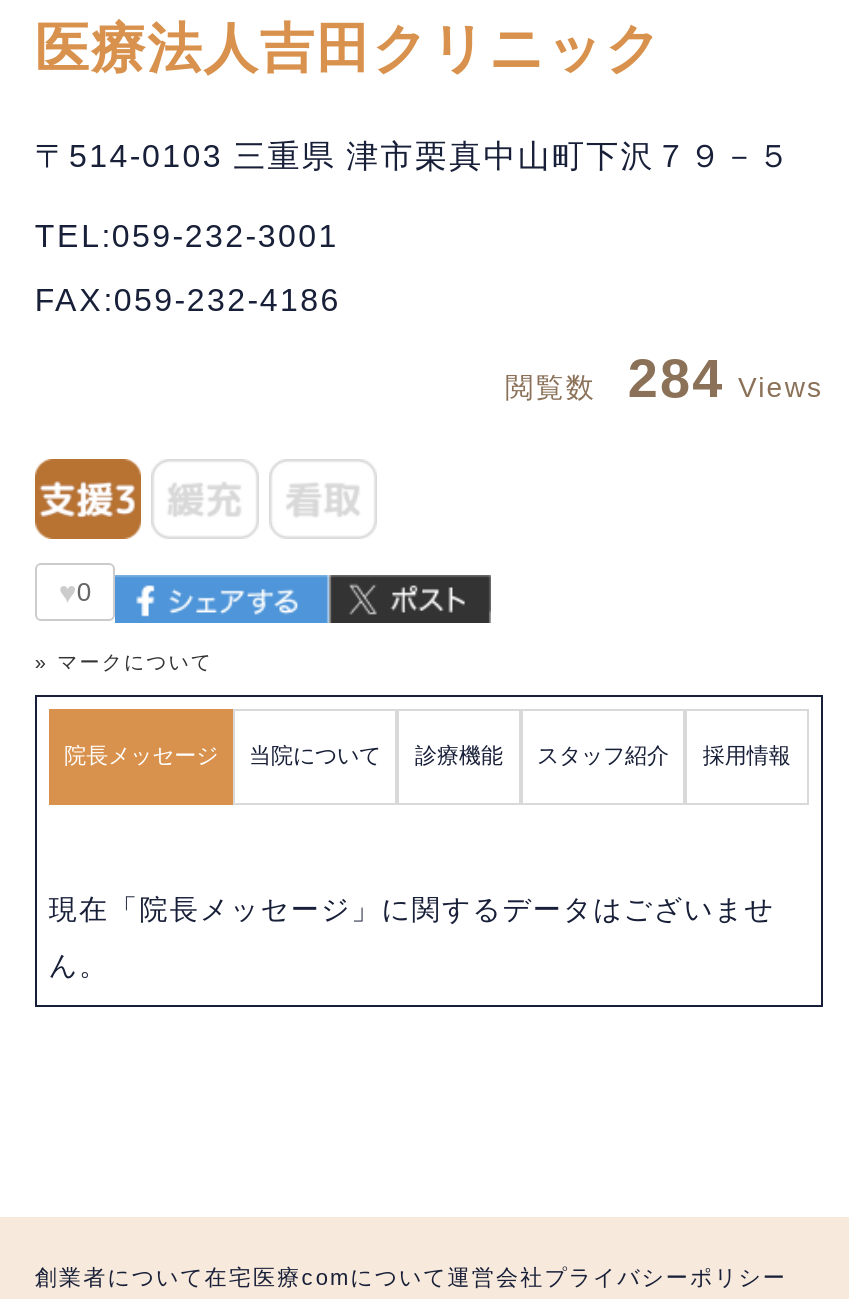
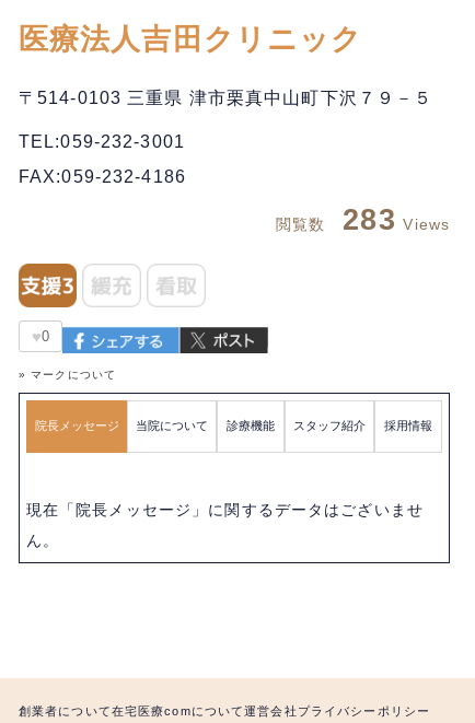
- 閲覧数 284 Views
+ 閲覧数 283 Views
